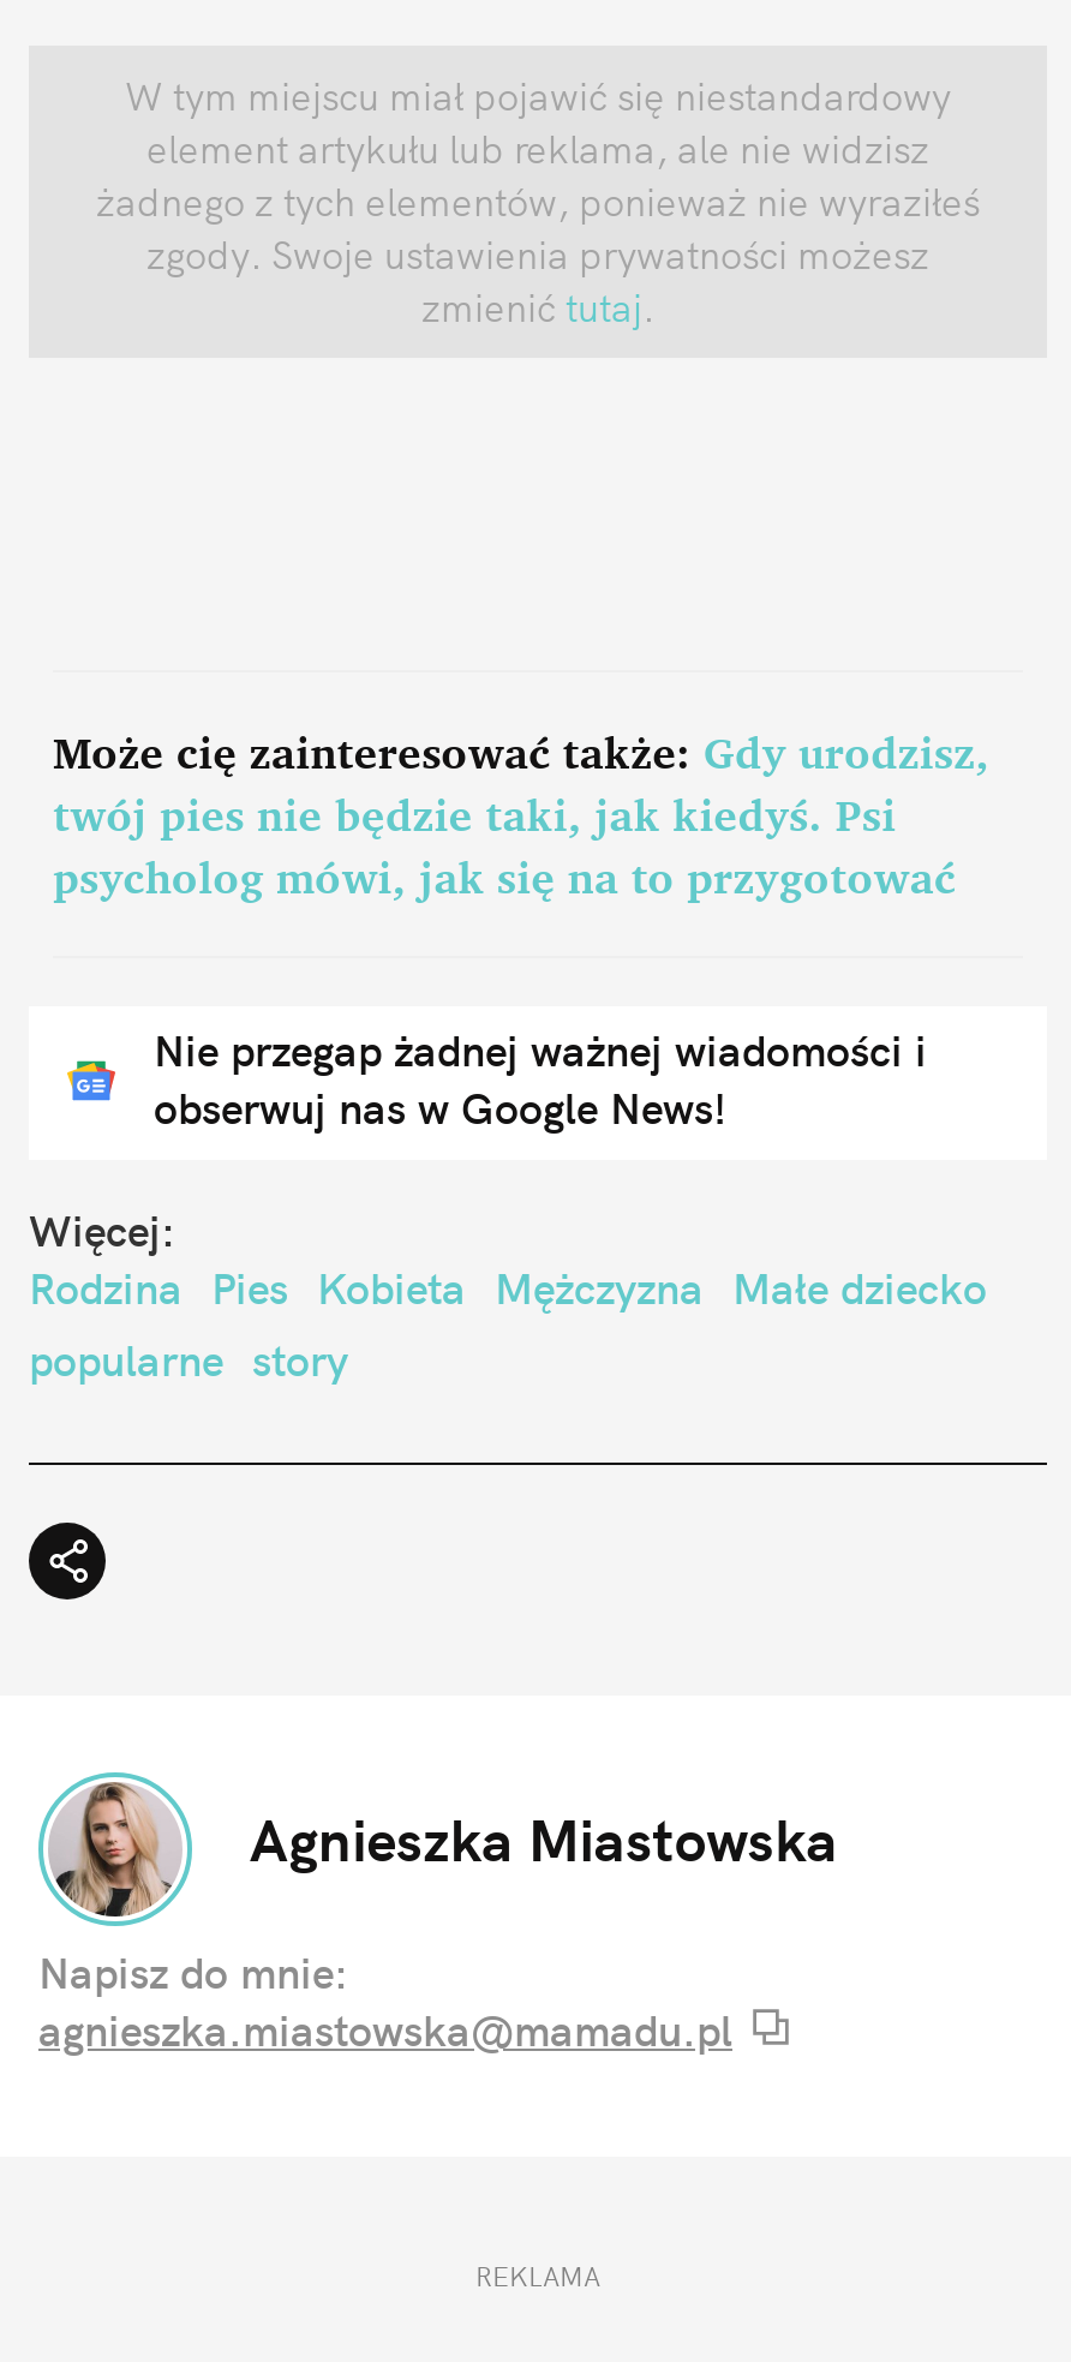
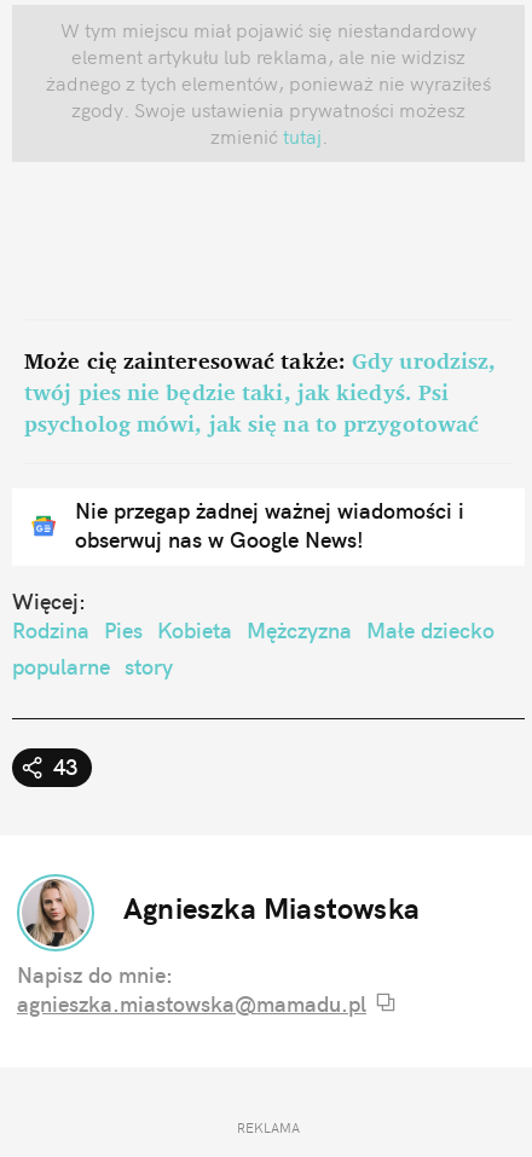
+ 43
